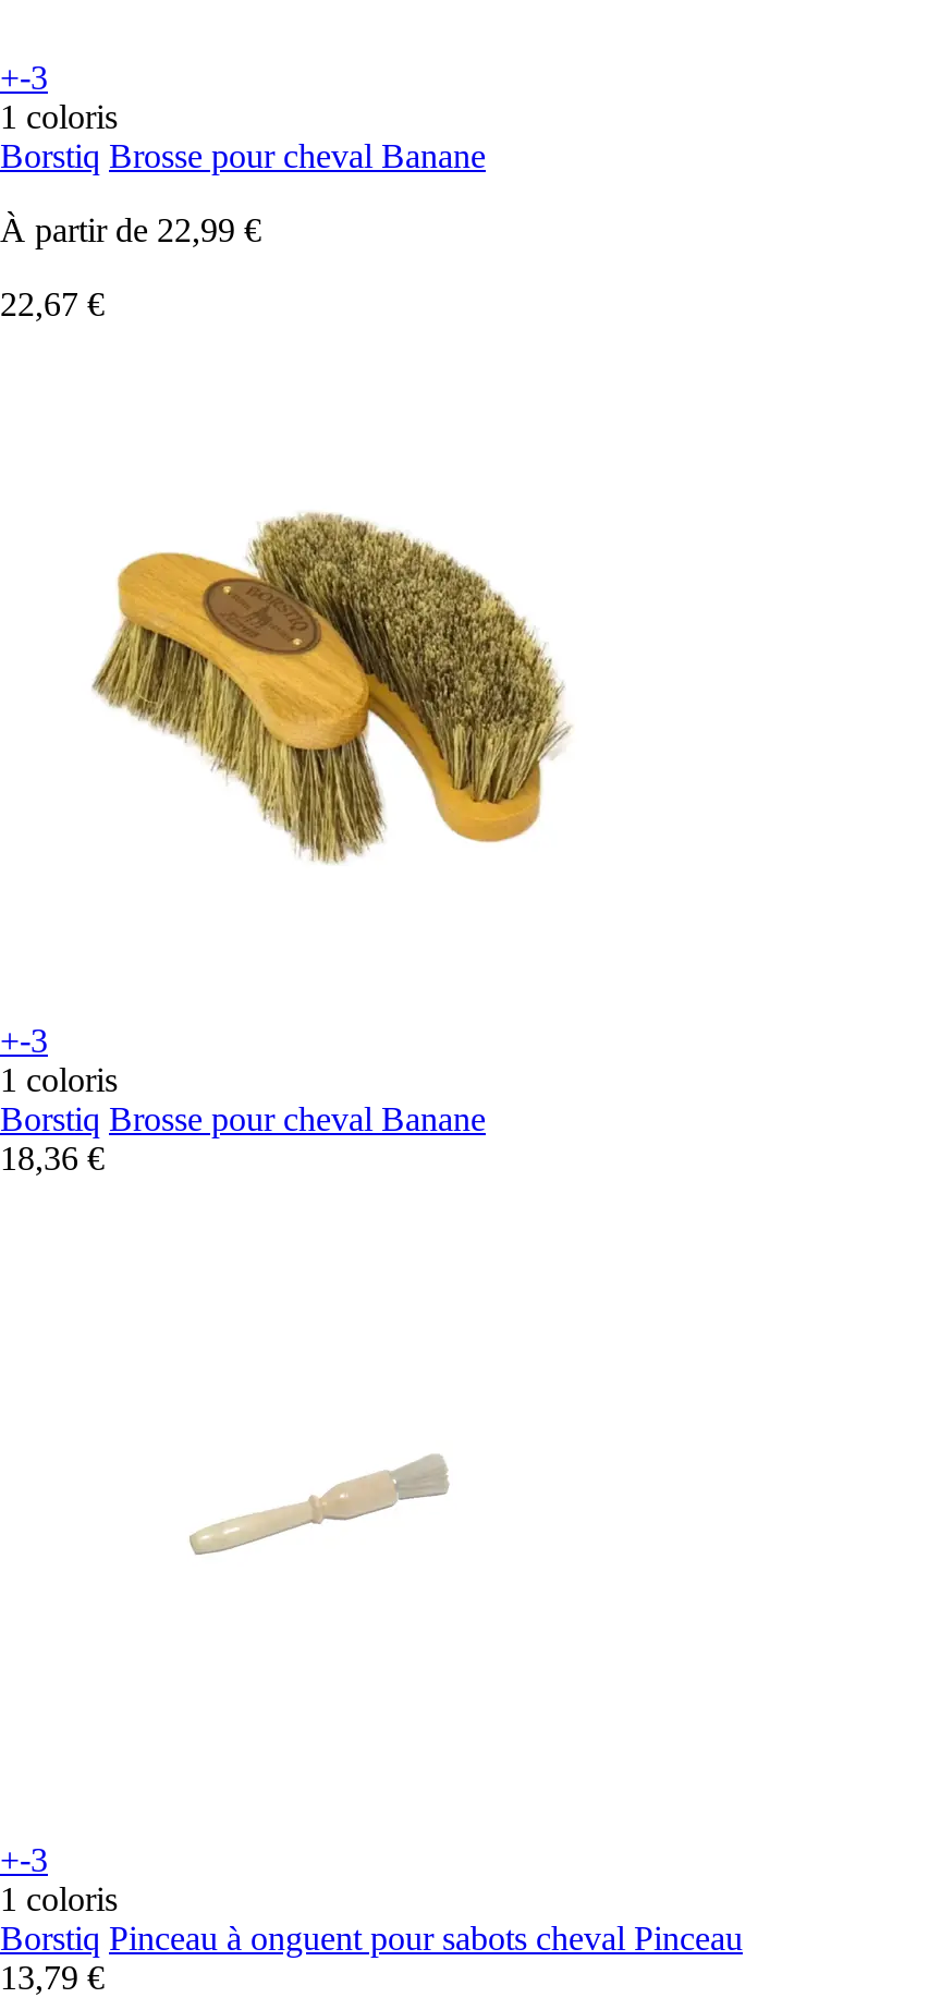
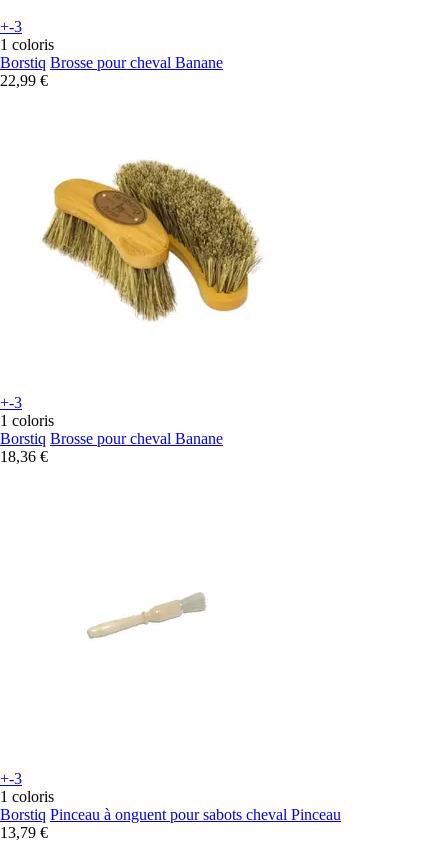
- À partir de 22,99 €
- 22,67 €
+ 22,99 €
